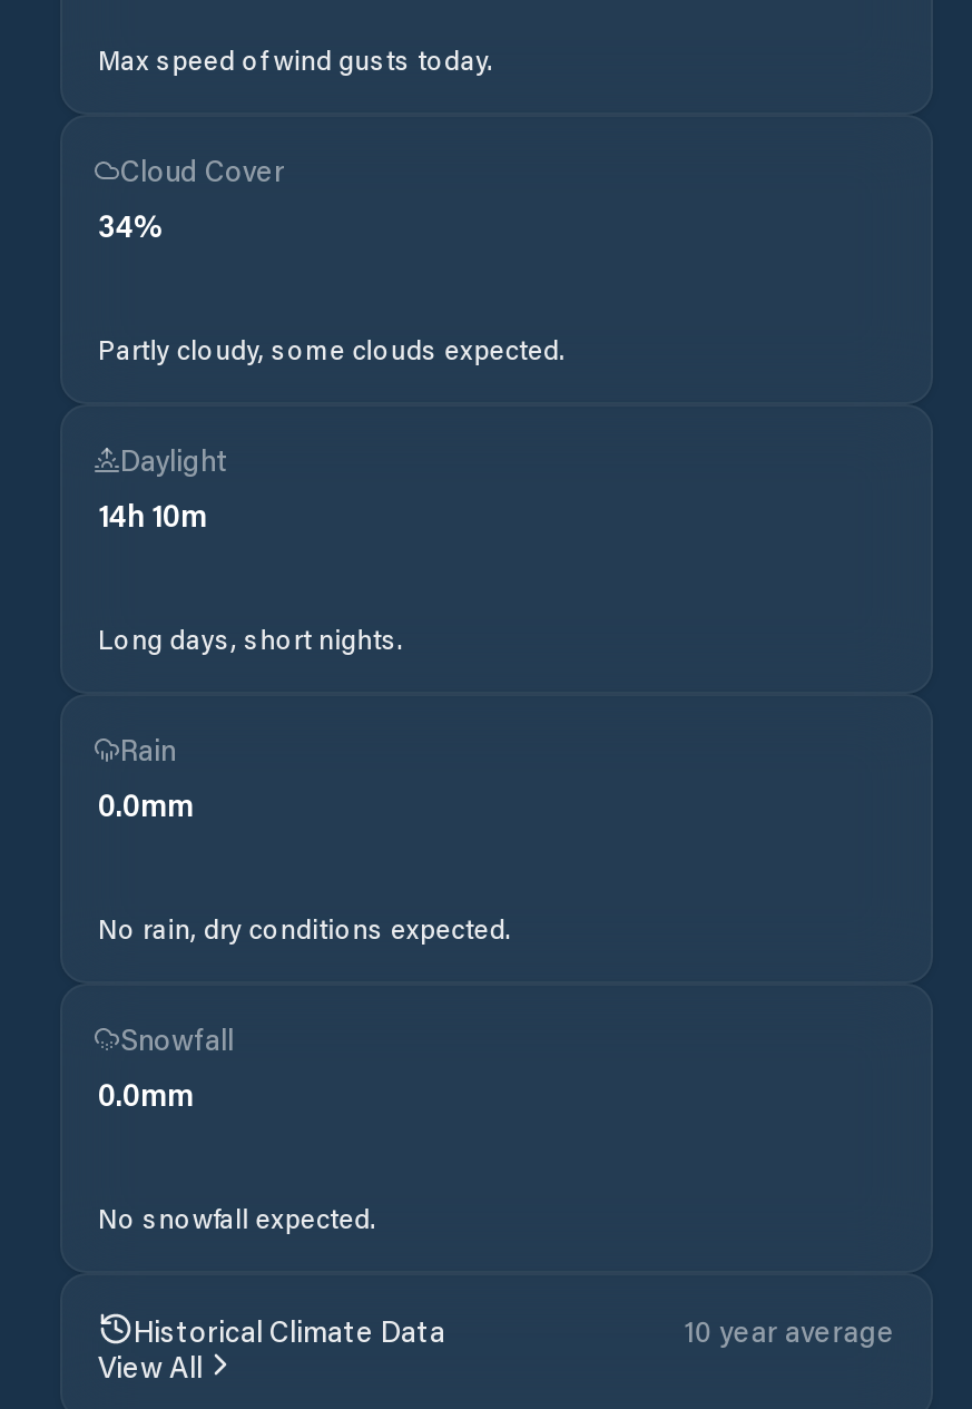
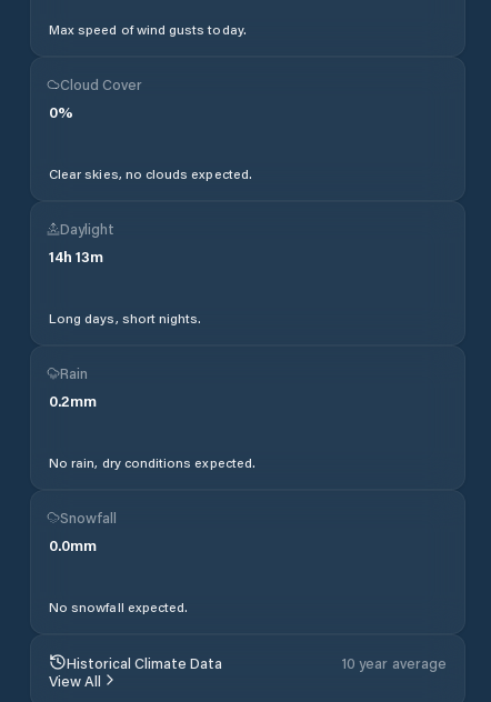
- 34%
+ 0%

- Partly cloudy, some clouds expected.
+ Clear skies, no clouds expected.

- 14h 10m
+ 14h 13m

- 0.0mm
+ 0.2mm
